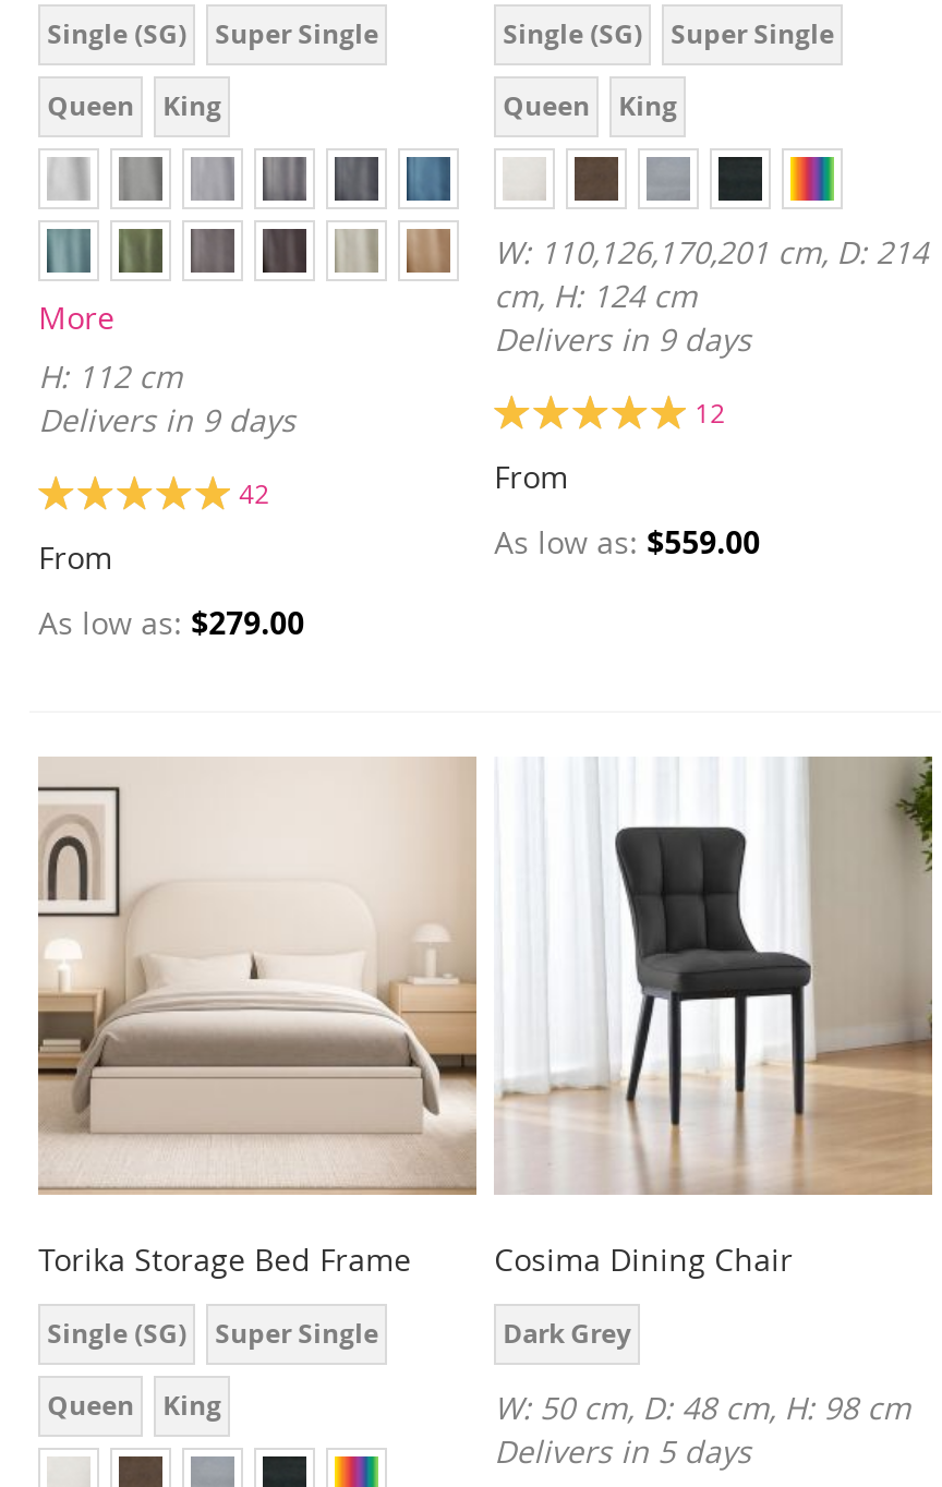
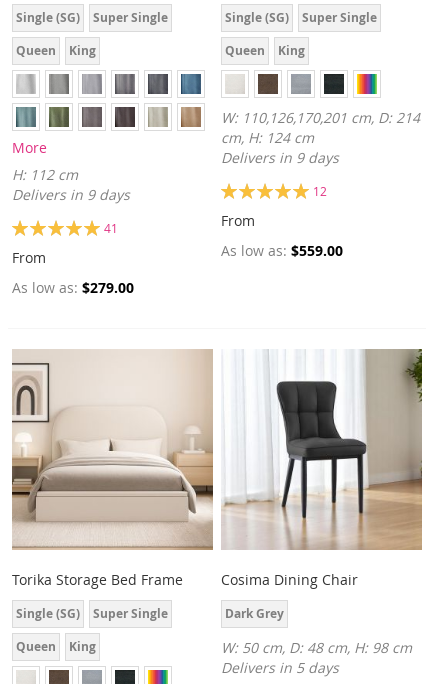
- 42
+ 41
